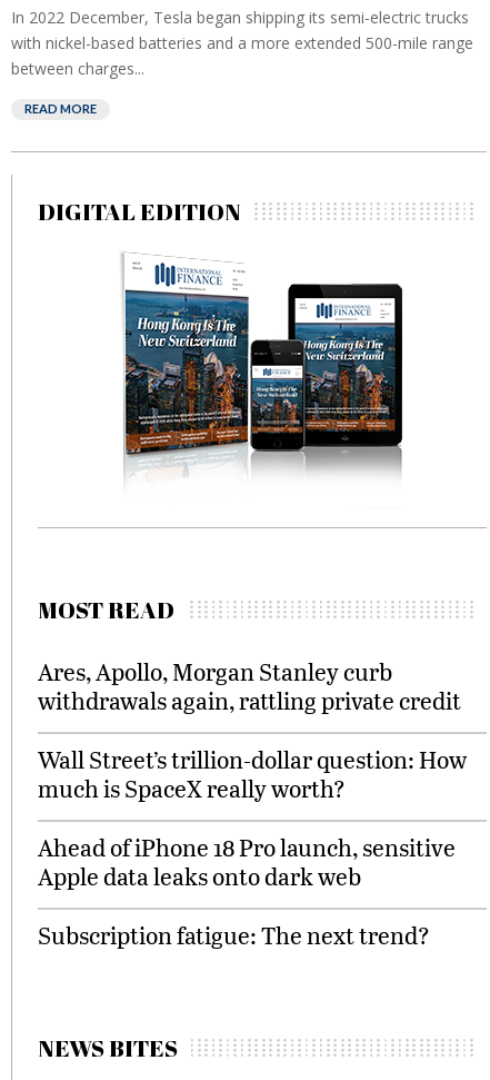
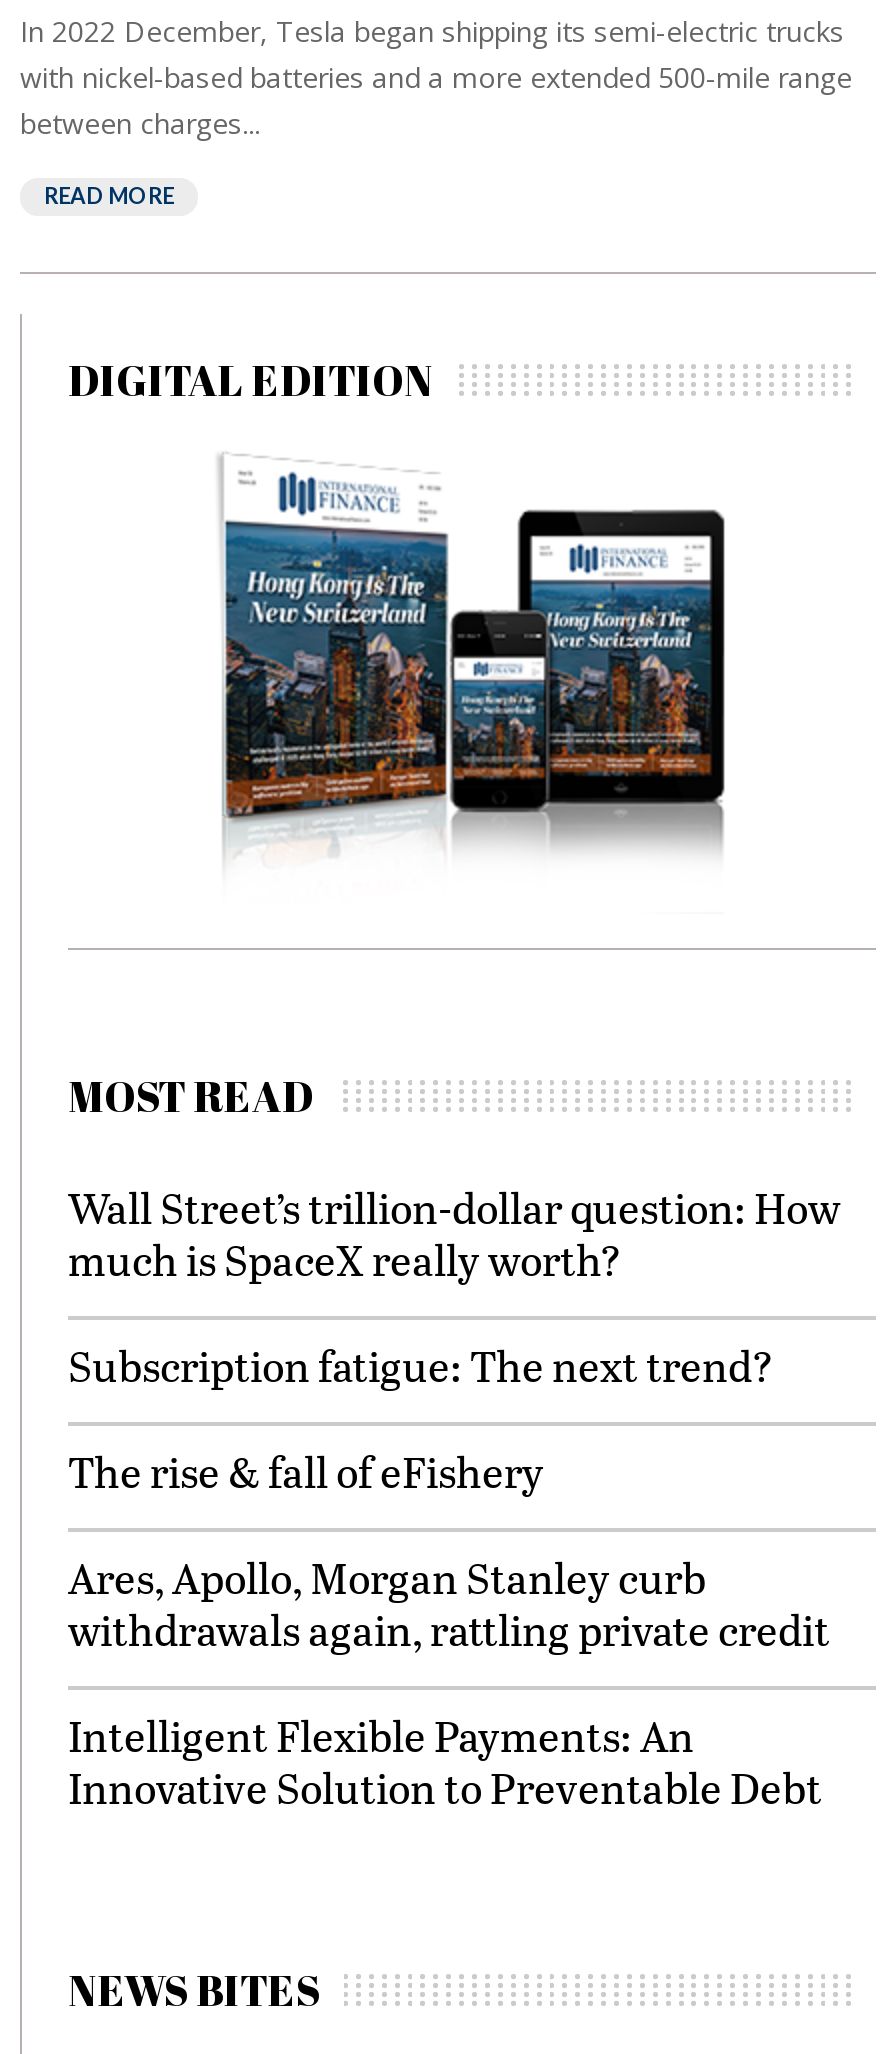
+ The rise & fall of eFishery

moved down: Ares, Apollo, Morgan Stanley curb | withdrawals again, rattling private credit

moved up: Wall Street’s trillion-dollar question: How | much is SpaceX really worth?

- Ahead of iPhone 18 Pro launch, sensitive
- Apple data leaks onto dark web
+ Intelligent Flexible Payments: An
+ Innovative Solution to Preventable Debt

moved up: Subscription fatigue: The next trend?
